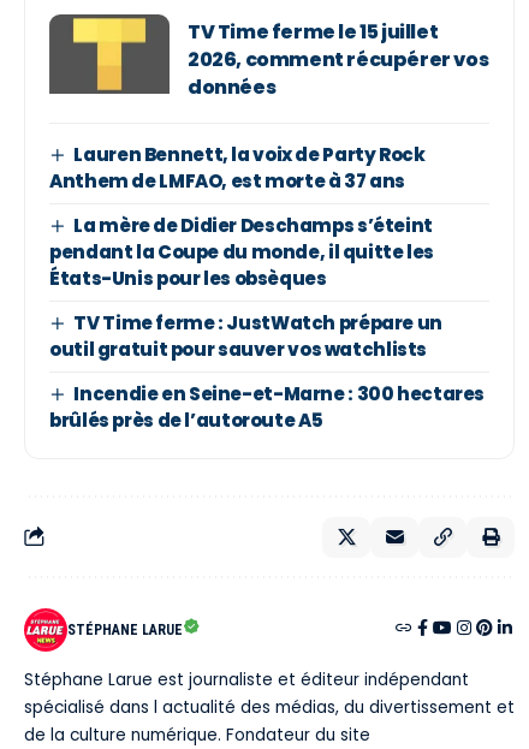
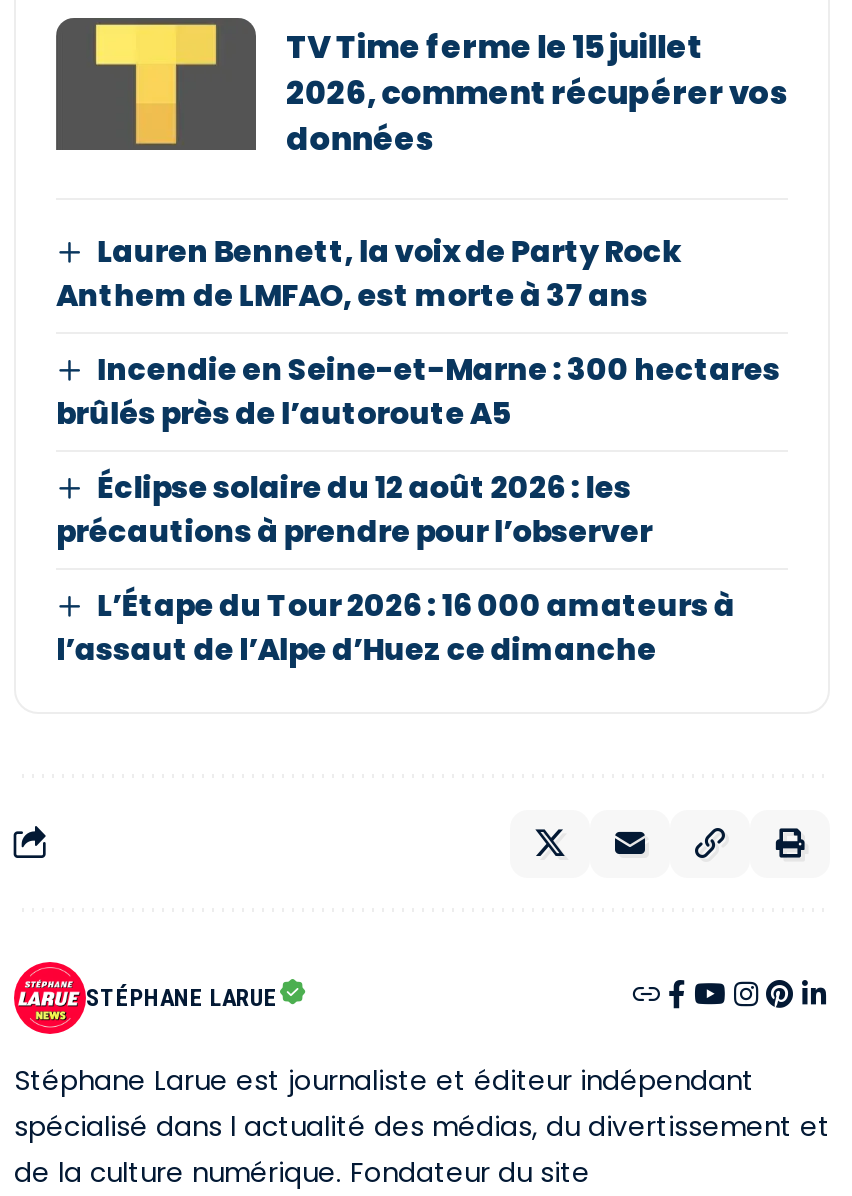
- La mère de Didier Deschamps s’éteint
- pendant la Coupe du monde, il quitte les
- États-Unis pour les obsèques
- TV Time ferme : JustWatch prépare un
- outil gratuit pour sauver vos watchlists

moved up: Incendie en Seine-et-Marne : 300 hectares | brûlés près de l’autoroute A5

+ Éclipse solaire du 12 août 2026 : les
+ précautions à prendre pour l’observer
+ L’Étape du Tour 2026 : 16 000 amateurs à
+ l’assaut de l’Alpe d’Huez ce dimanche
